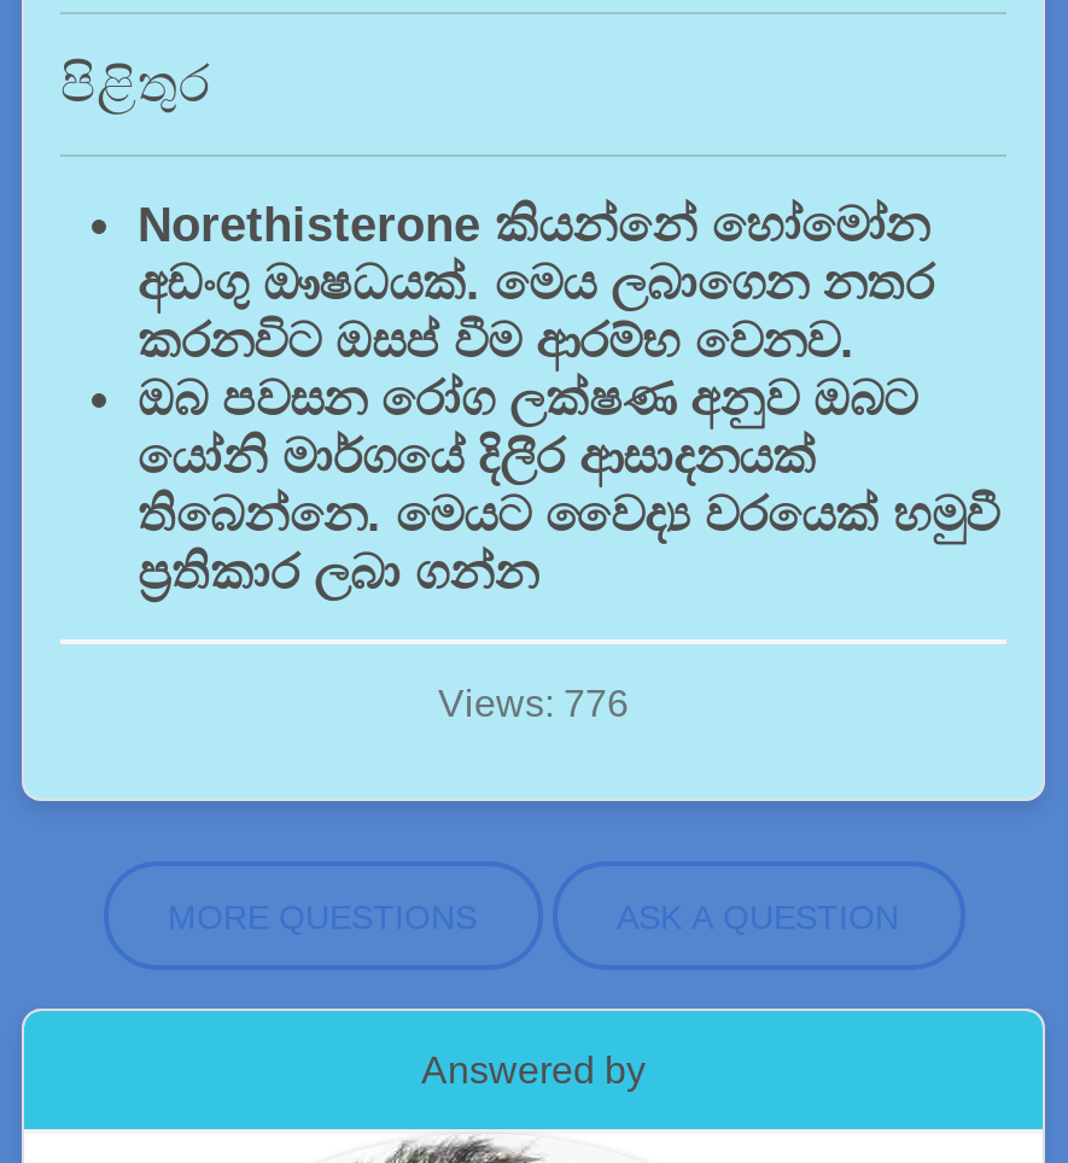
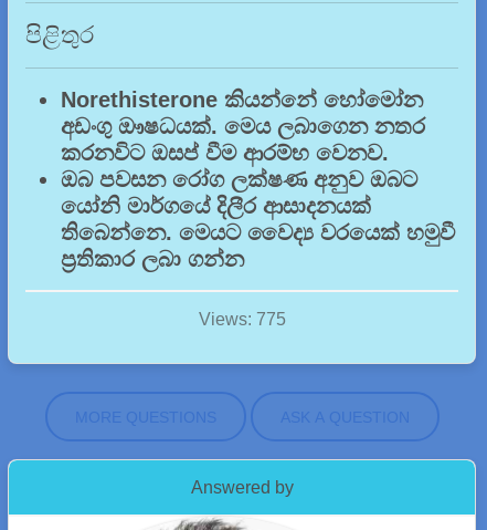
- Views: 776
+ Views: 775
